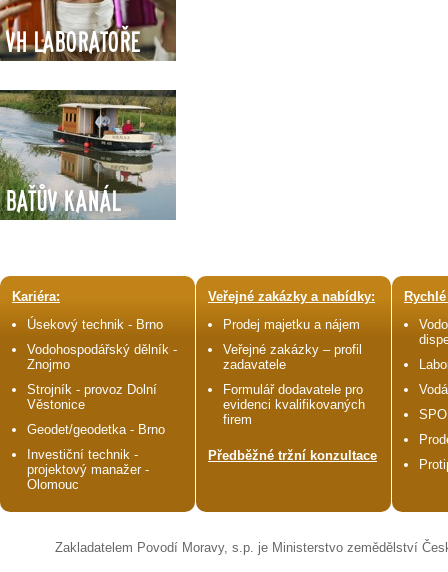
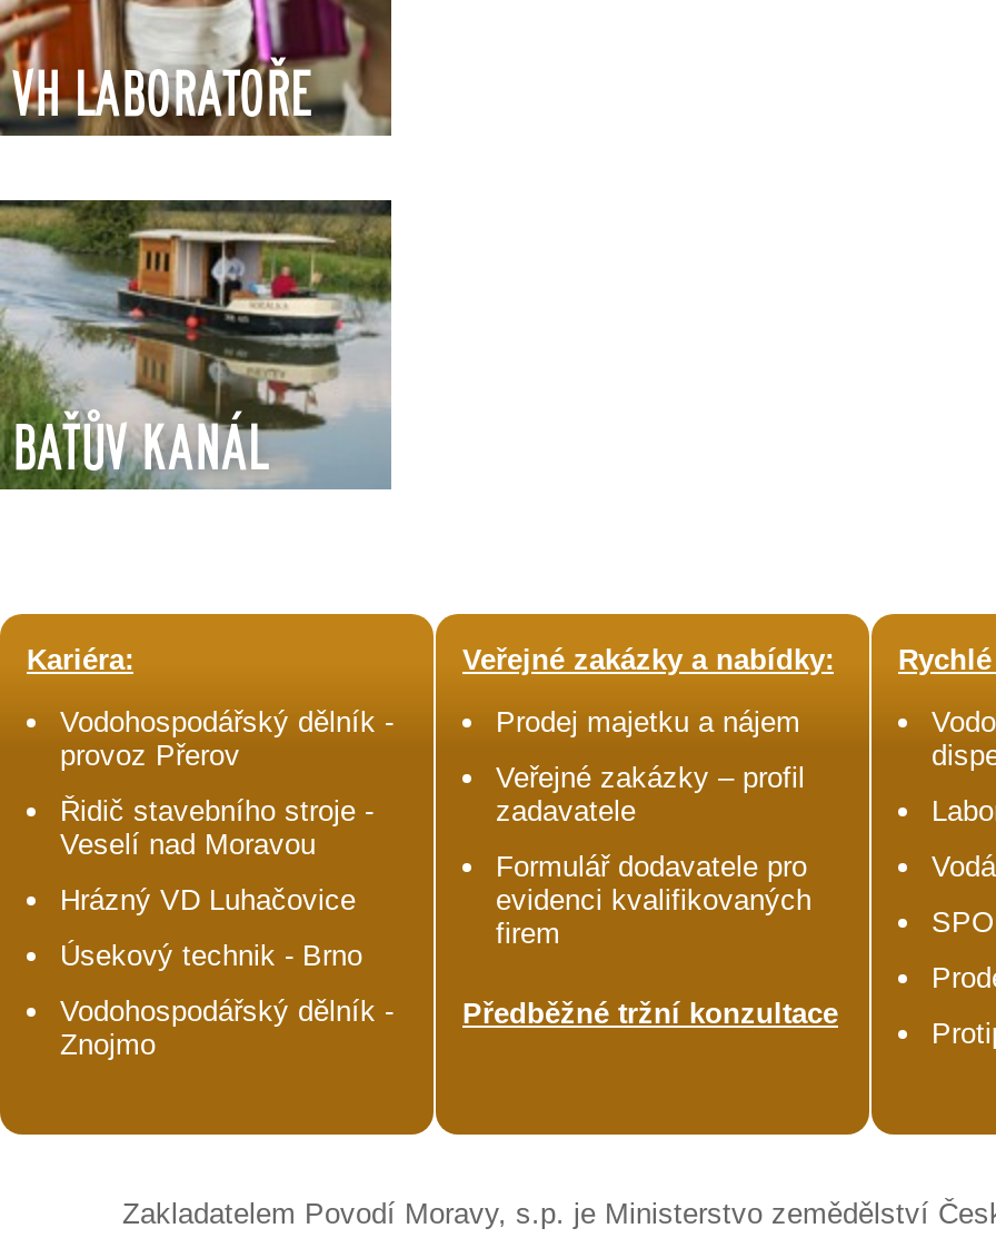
moved down: Úsekový technik - Brno | Vodohospodářský dělník - | Znojmo

+ Vodohospodářský dělník -
+ provoz Přerov
+ Řidič stavebního stroje -
+ Veselí nad Moravou
+ Hrázný VD Luhačovice

- Strojník - provoz Dolní
- Věstonice
- Geodet/geodetka - Brno
- Investiční technik -
- projektový manažer -
- Olomouc
